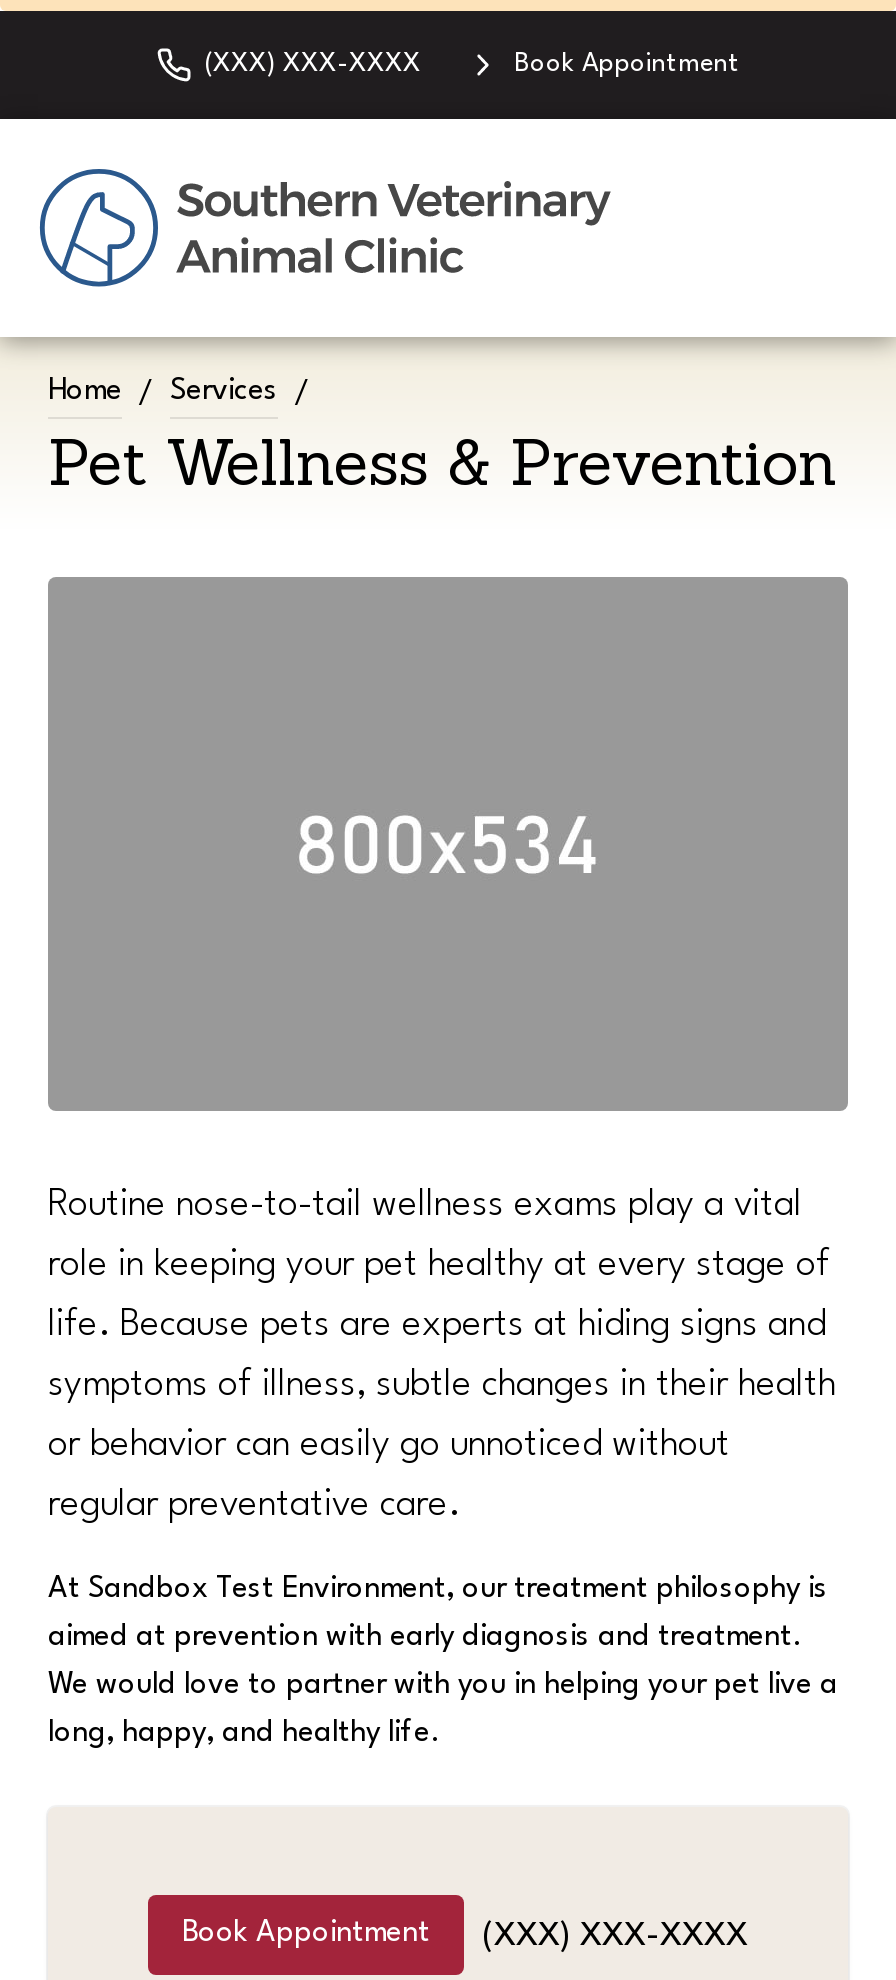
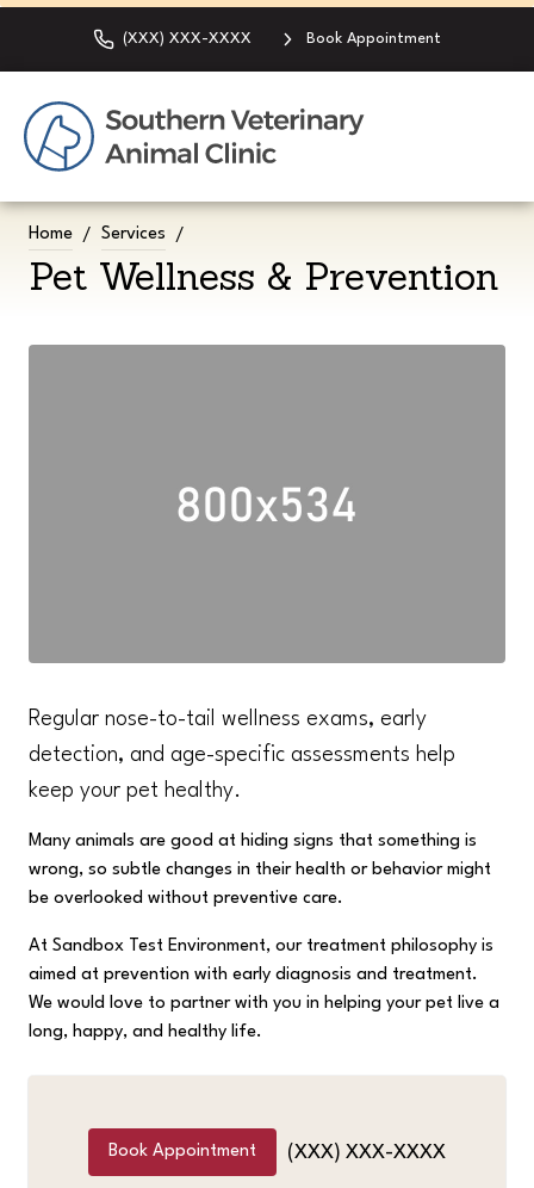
- Routine nose-to-tail wellness exams play a vital
+ Regular nose-to-tail wellness exams, early

- role in keeping your pet healthy at every stage of
+ detection, and age-specific assessments help

- life. Because pets are experts at hiding signs and
+ keep your pet healthy.

- symptoms of illness, subtle changes in their health
+ Many animals are good at hiding signs that something is

- or behavior can easily go unnoticed without
+ wrong, so subtle changes in their health or behavior might

- regular preventative care.
+ be overlooked without preventive care.
